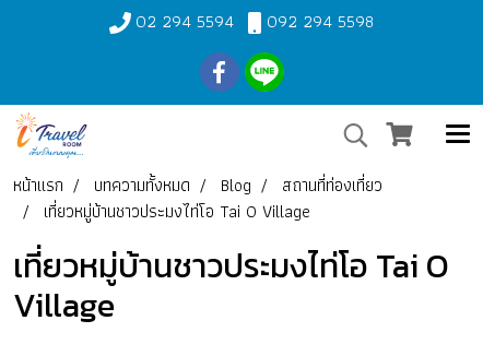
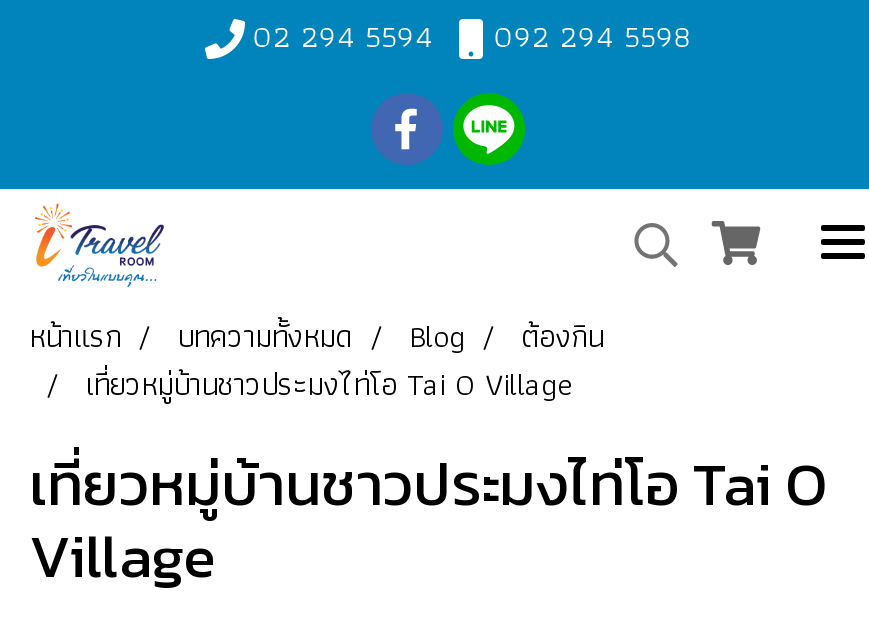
- สถานที่ท่องเที่ยว
+ ต้องกิน
